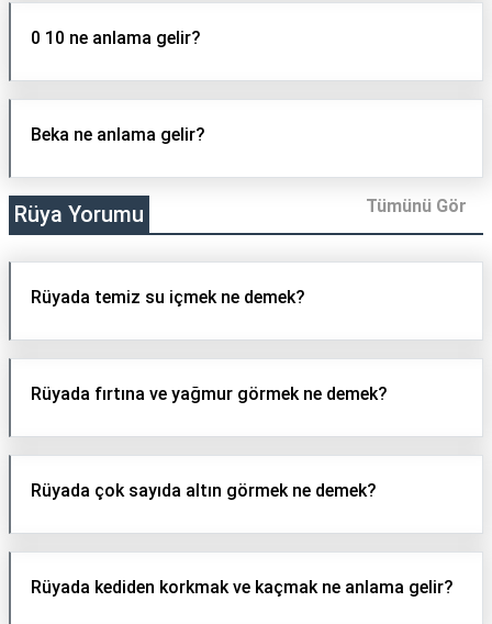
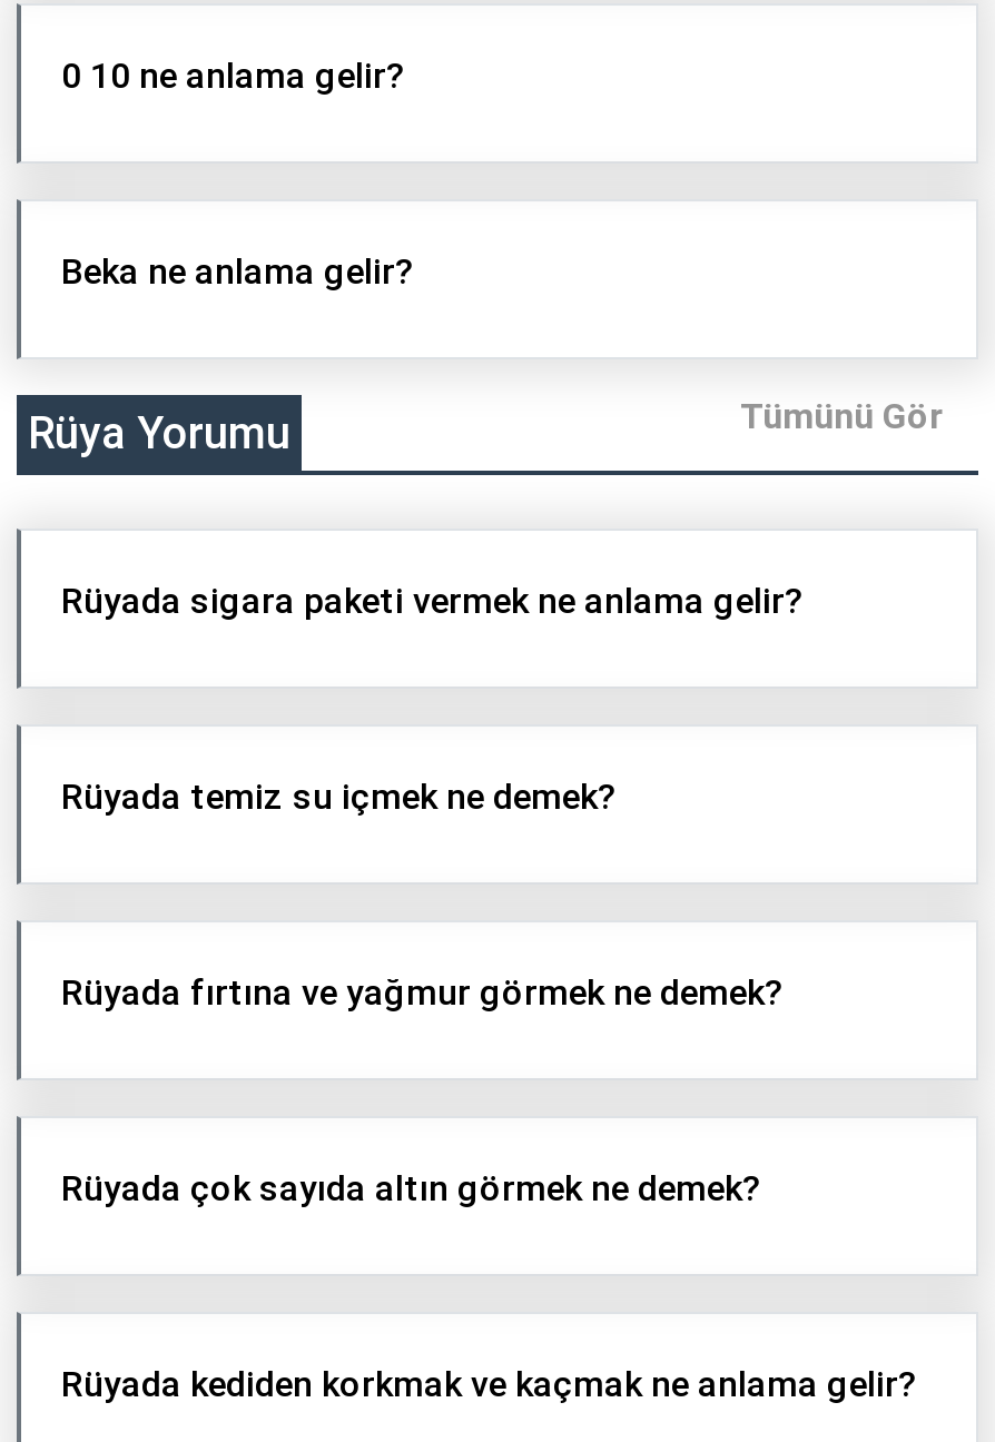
+ Rüyada sigara paketi vermek ne anlama gelir?
